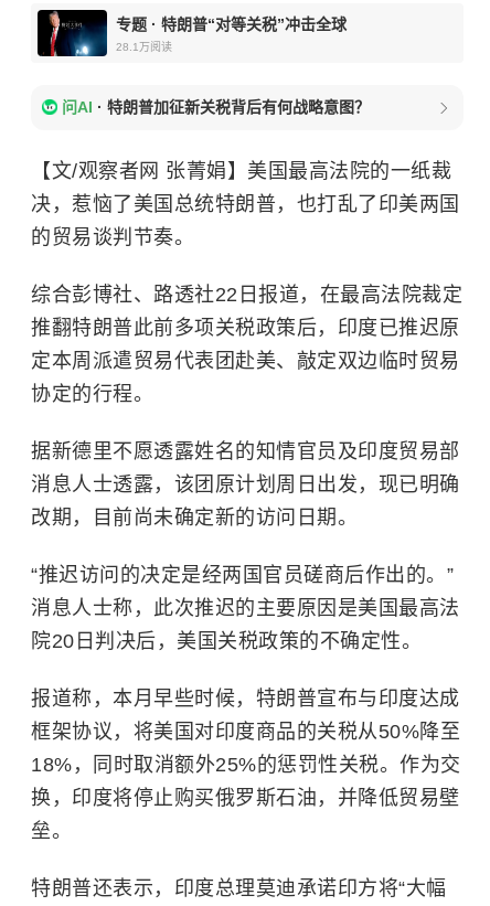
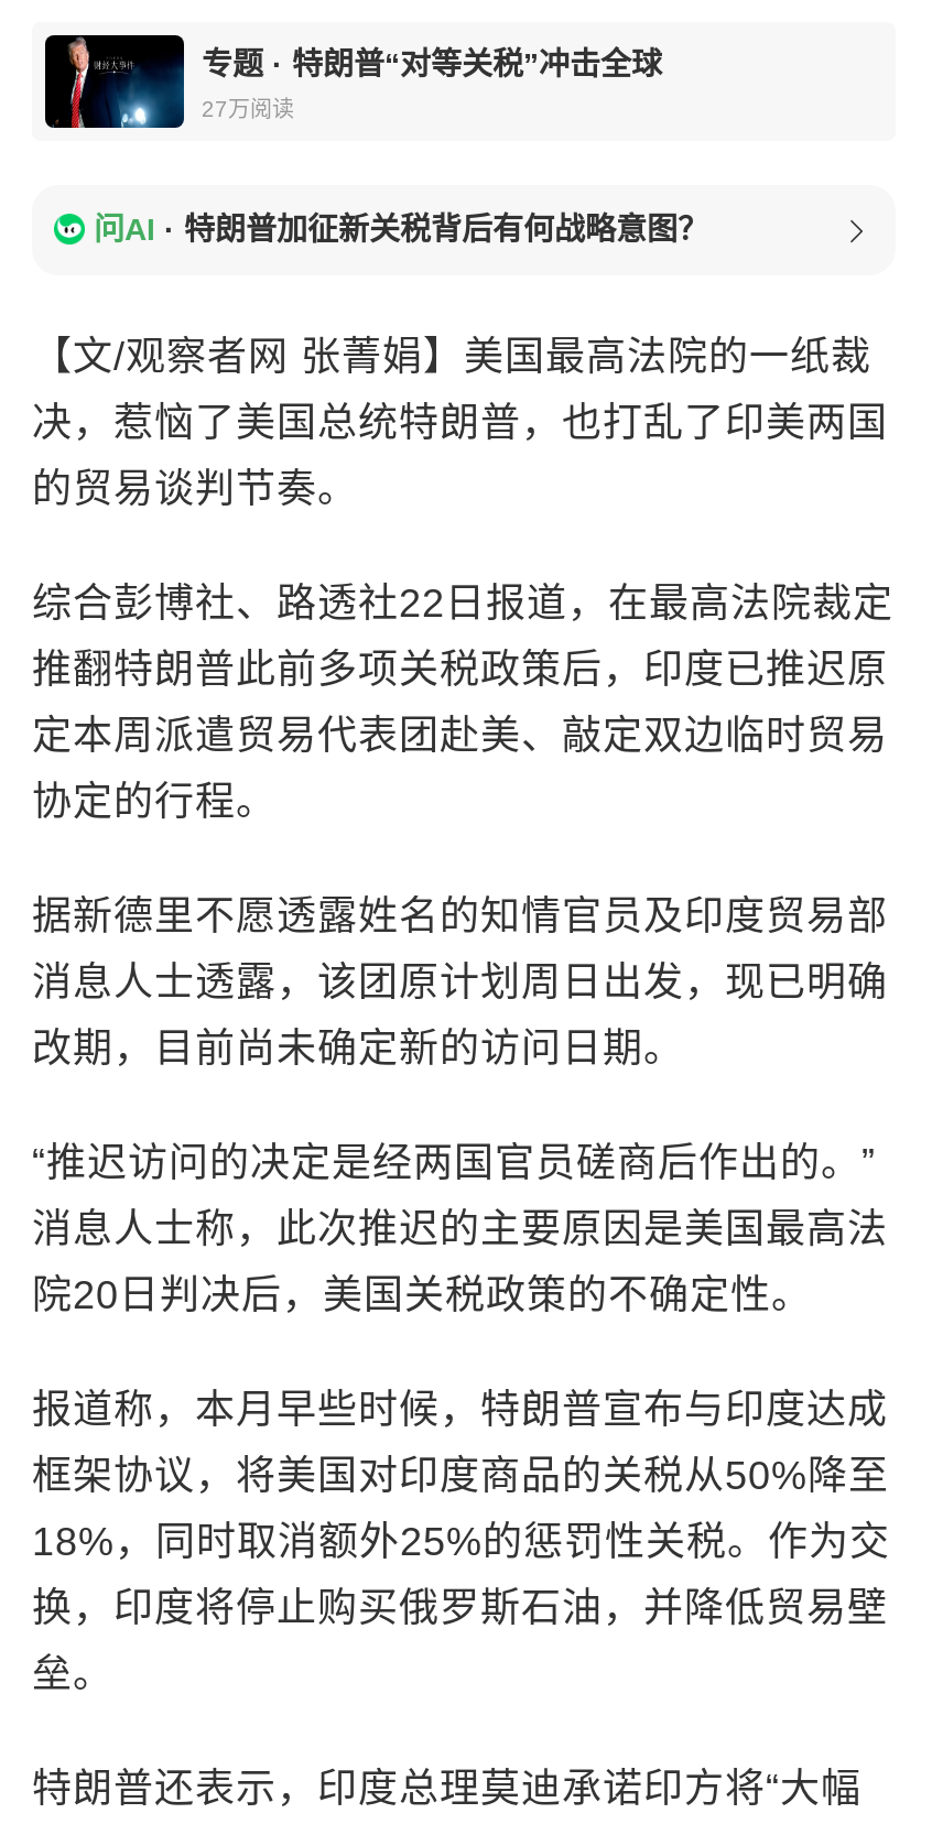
- 28.1万阅读
+ 27万阅读
